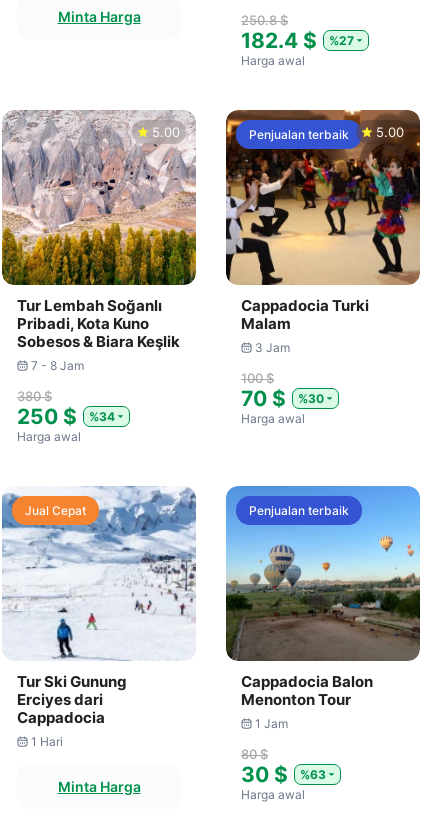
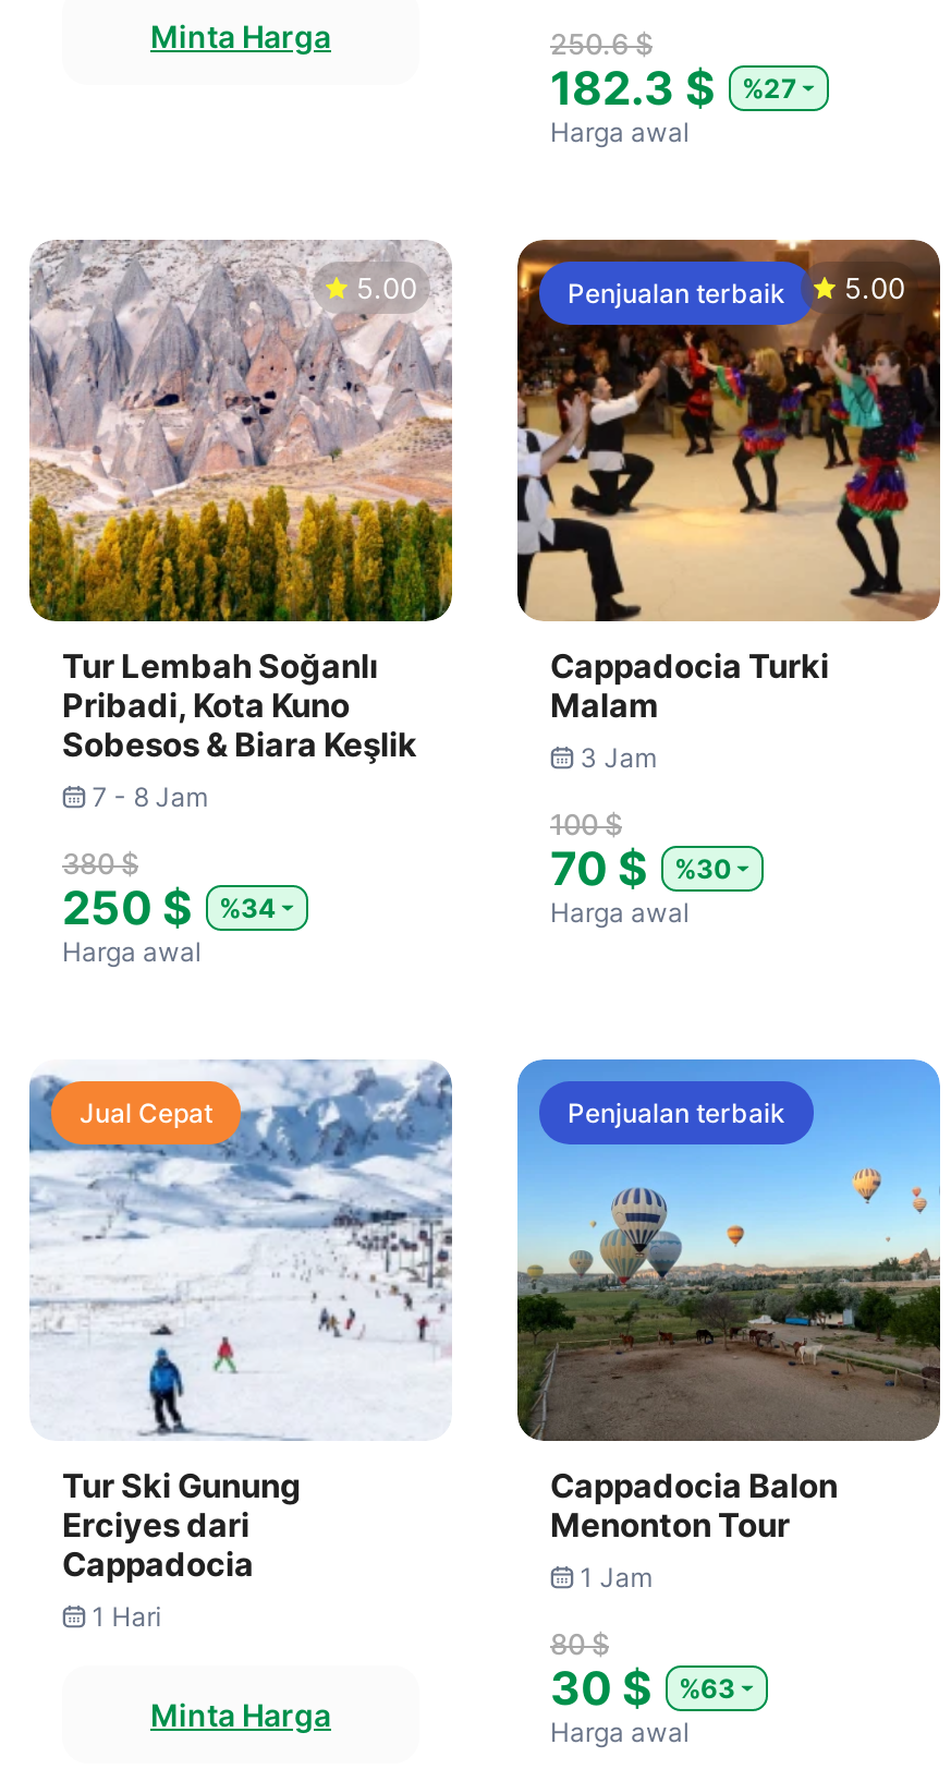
- 250.8 $
+ 250.6 $

- 182.4 $ %27
+ 182.3 $ %27
